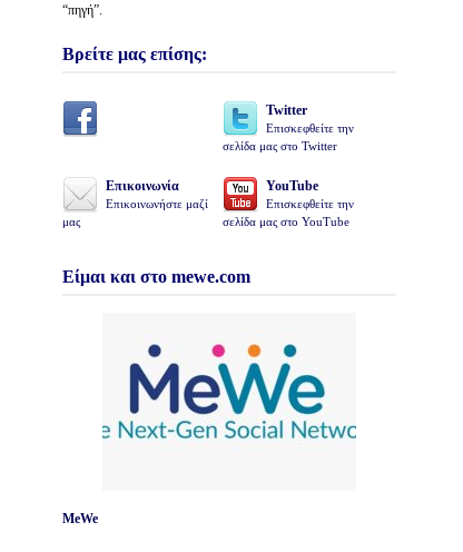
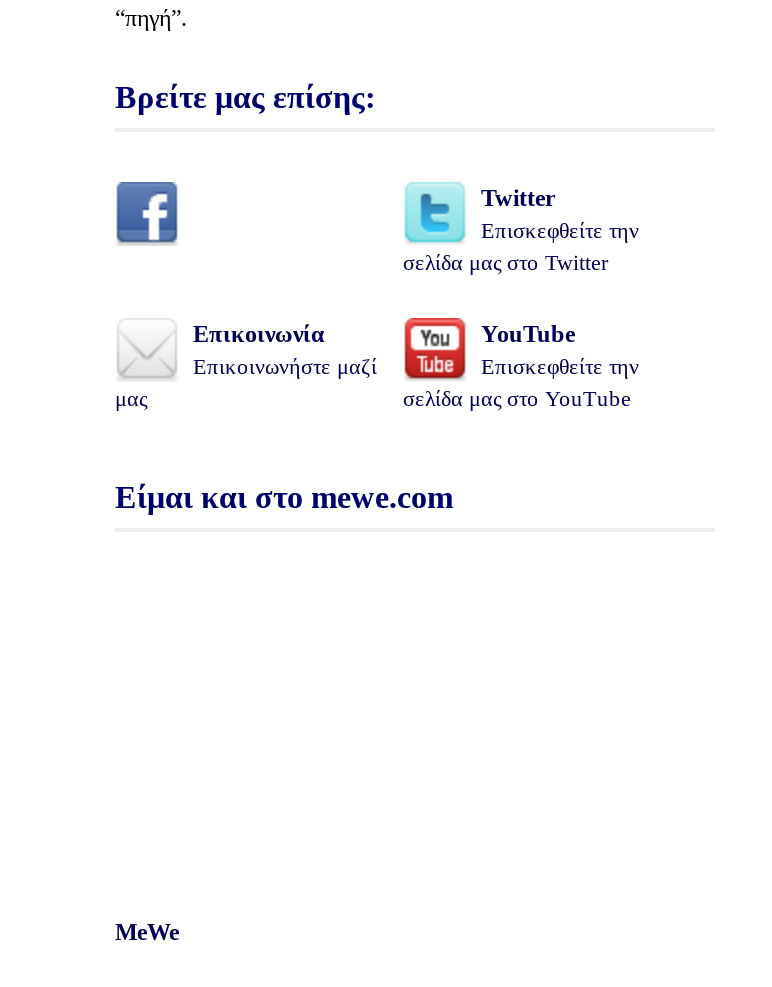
- [image]
